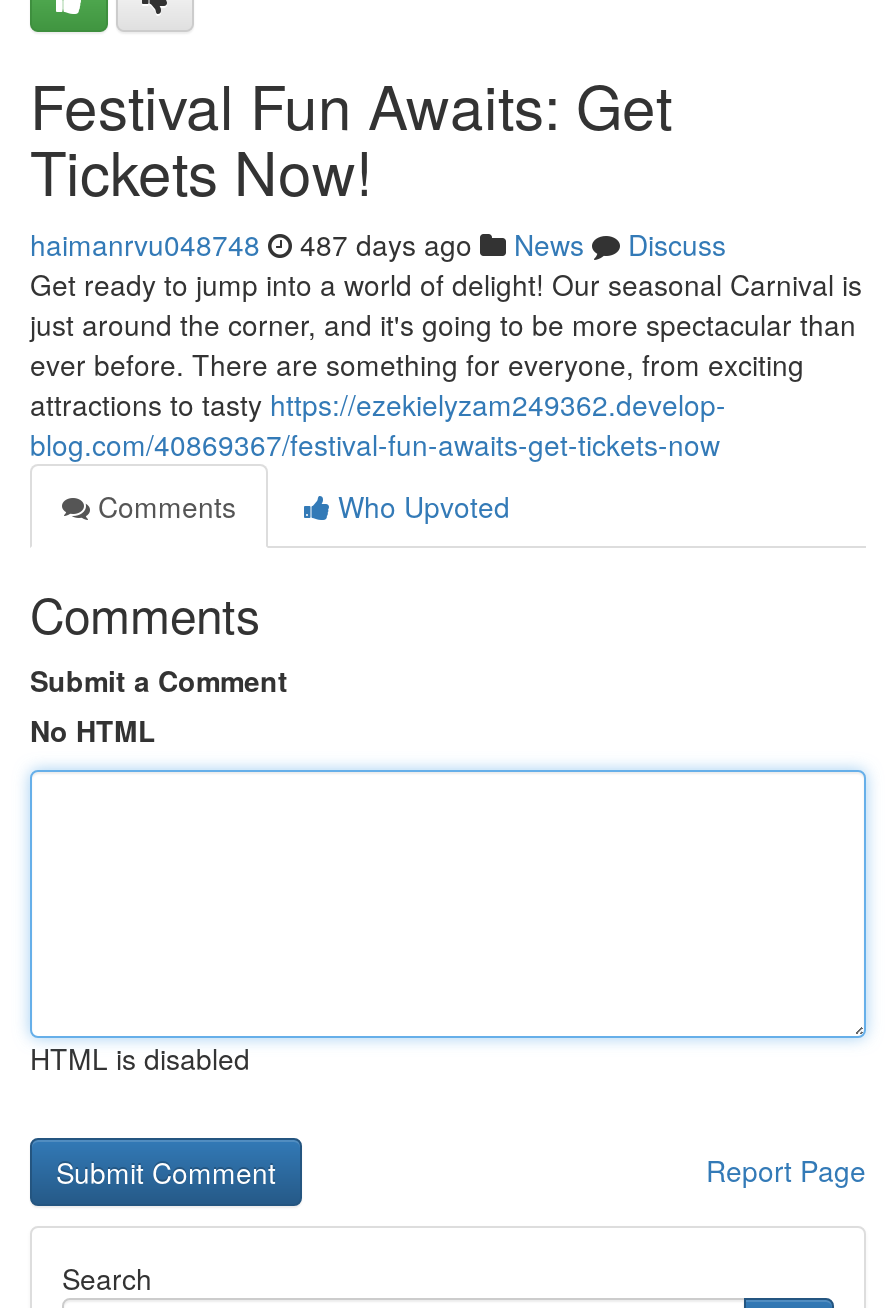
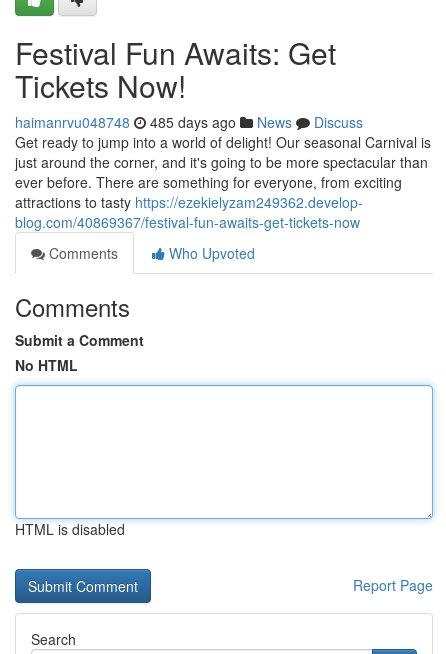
- haimanrvu048748 487 days ago News Discuss
+ haimanrvu048748 485 days ago News Discuss
